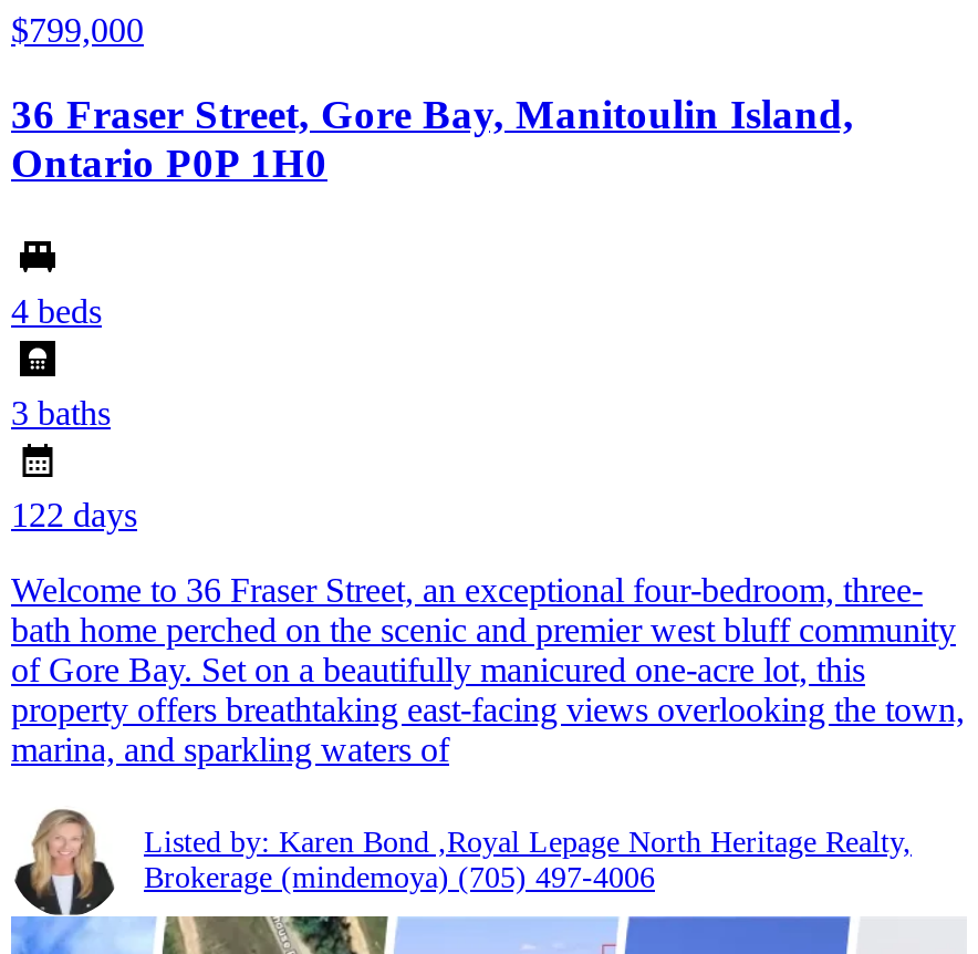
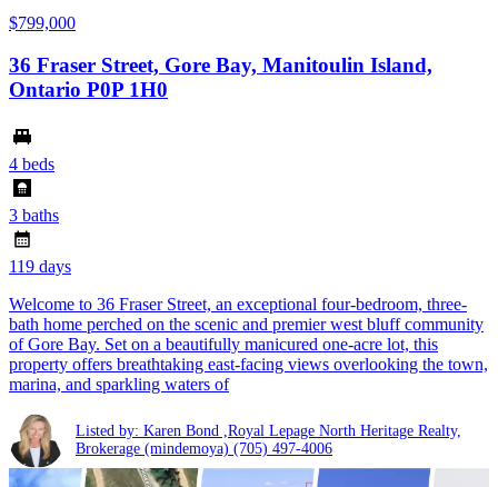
- 122 days
+ 119 days
